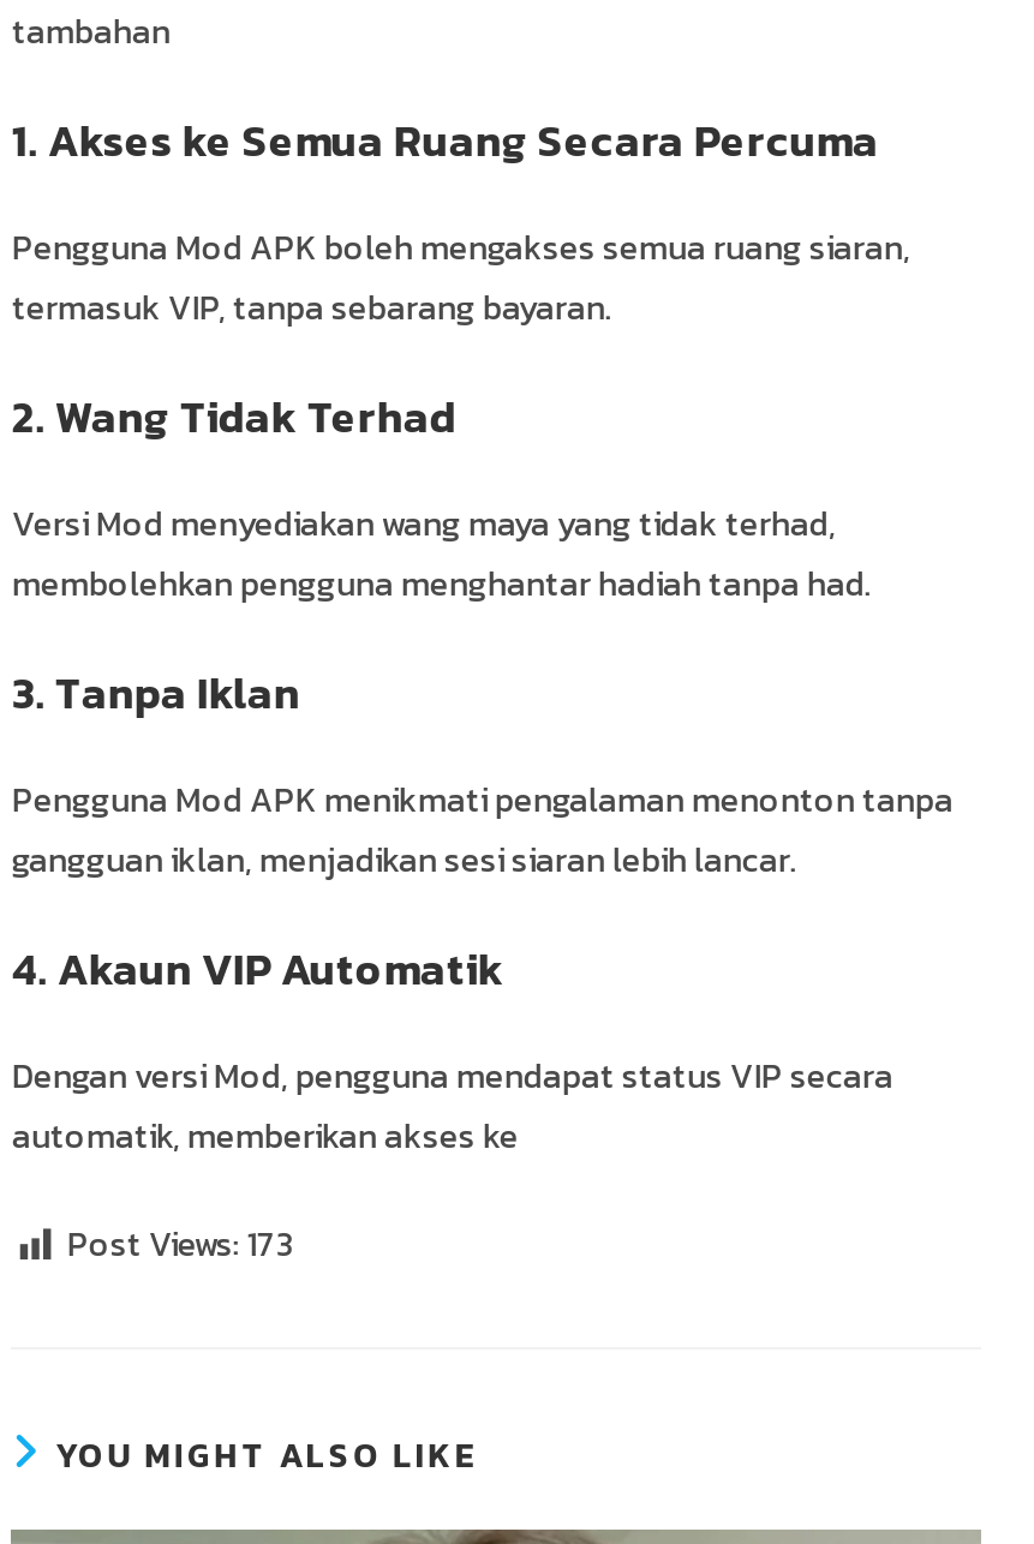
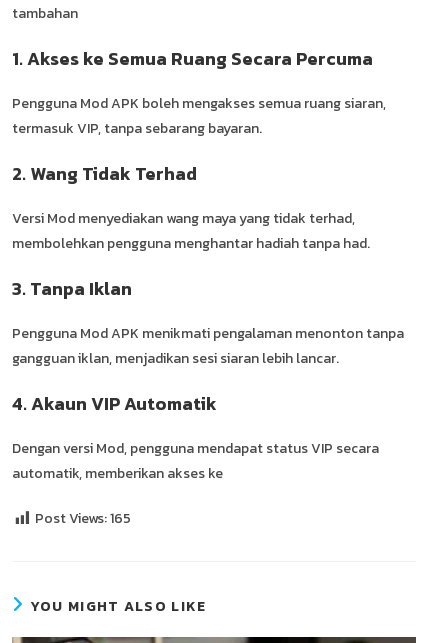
- Post Views: 173
+ Post Views: 165
